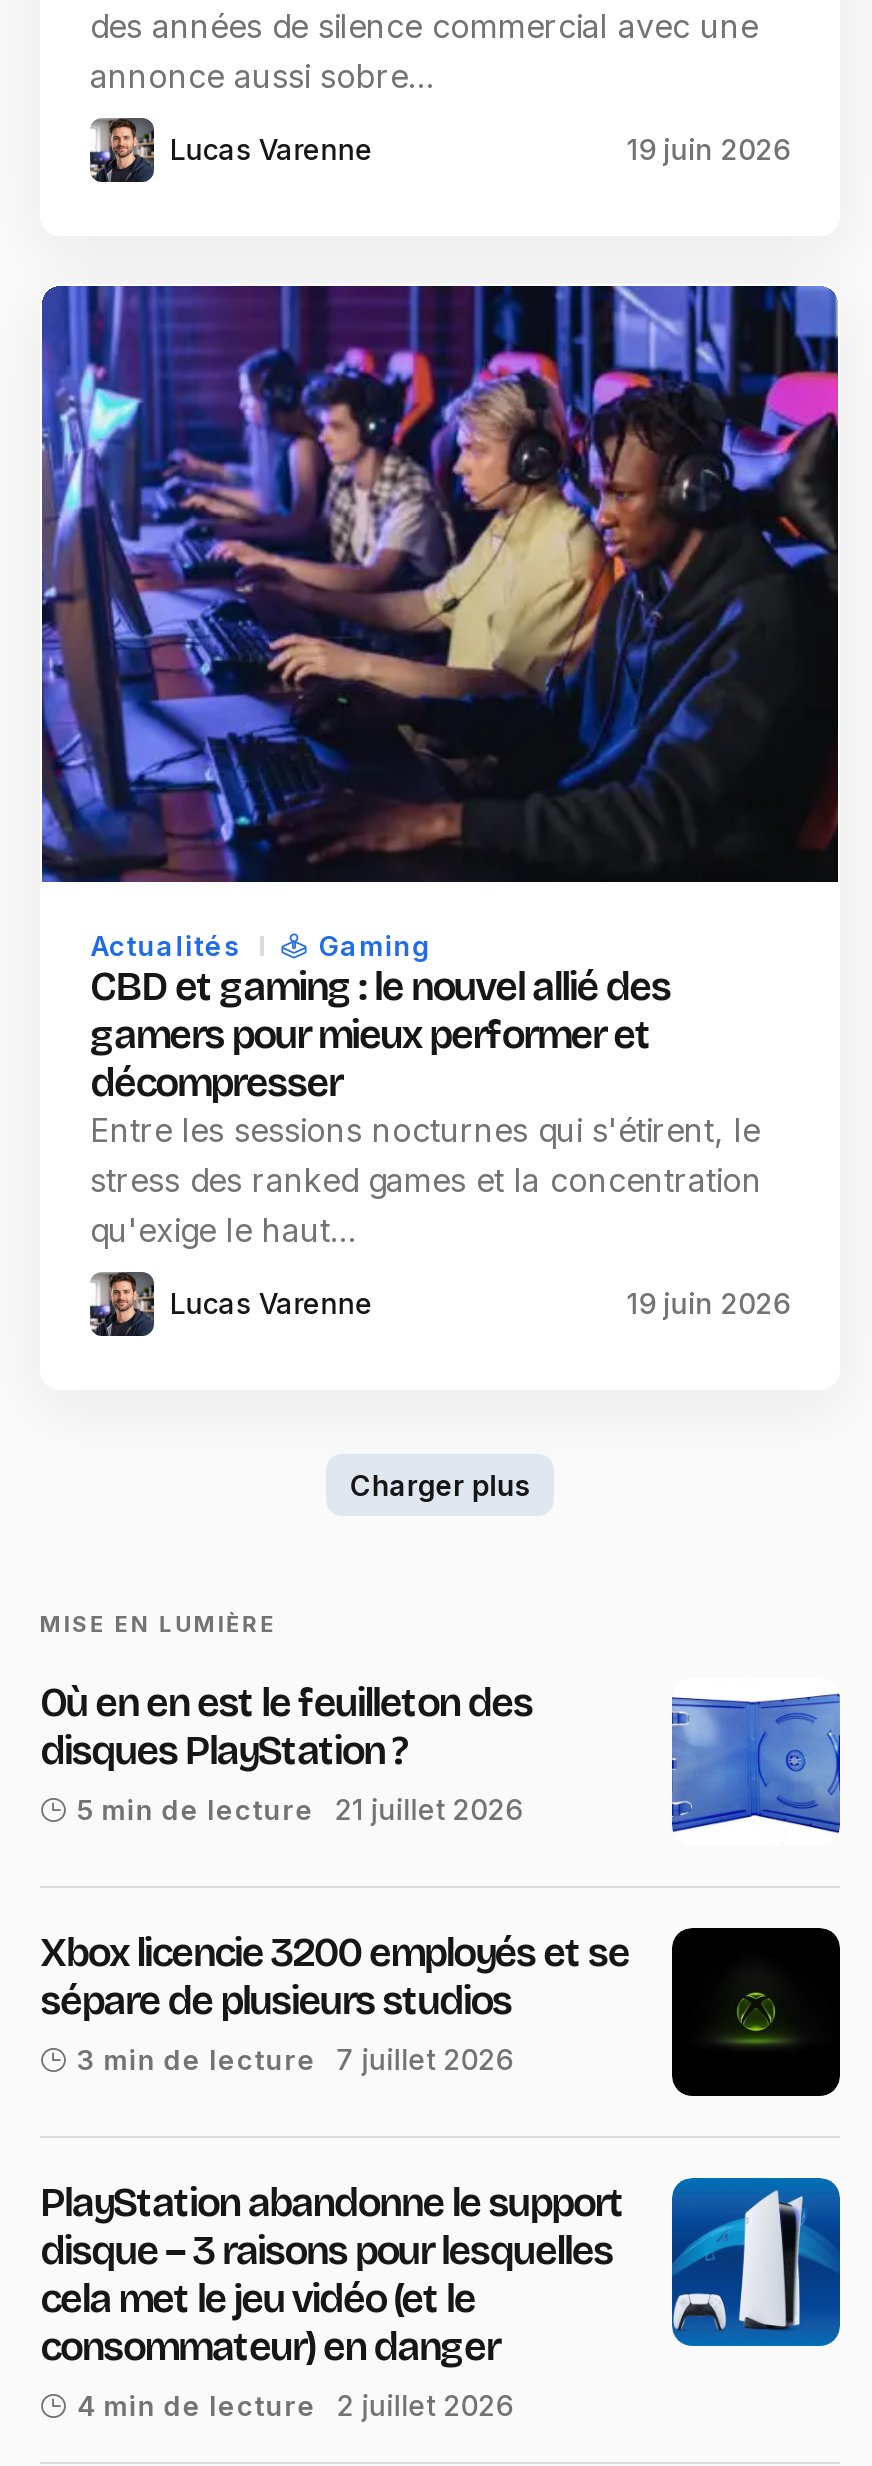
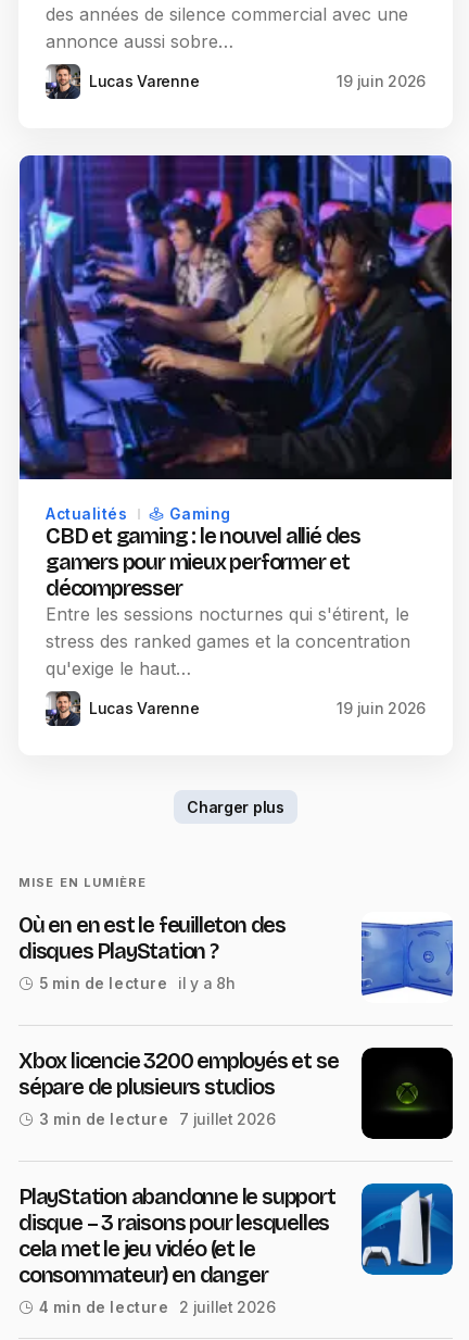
- 5 min de lecture 21 juillet 2026
+ 5 min de lecture il y a 8h
